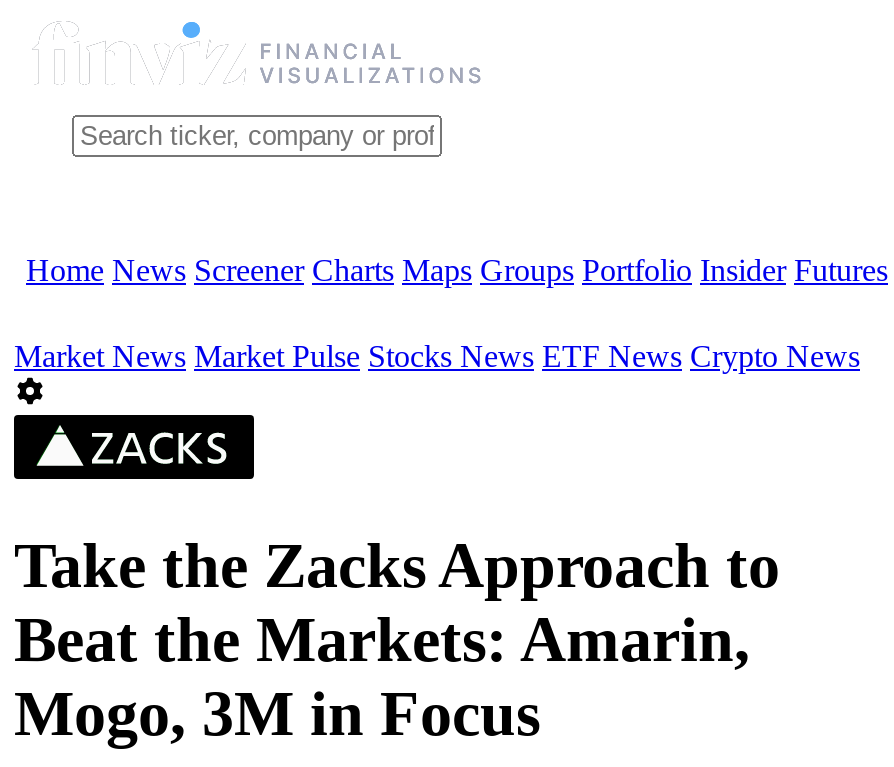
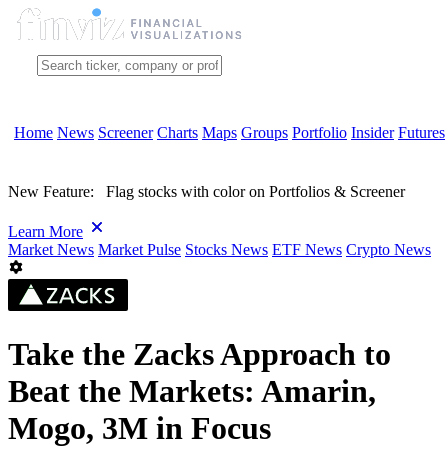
+ New Feature: Flag stocks with color on Portfolios & Screener
+ Learn More
